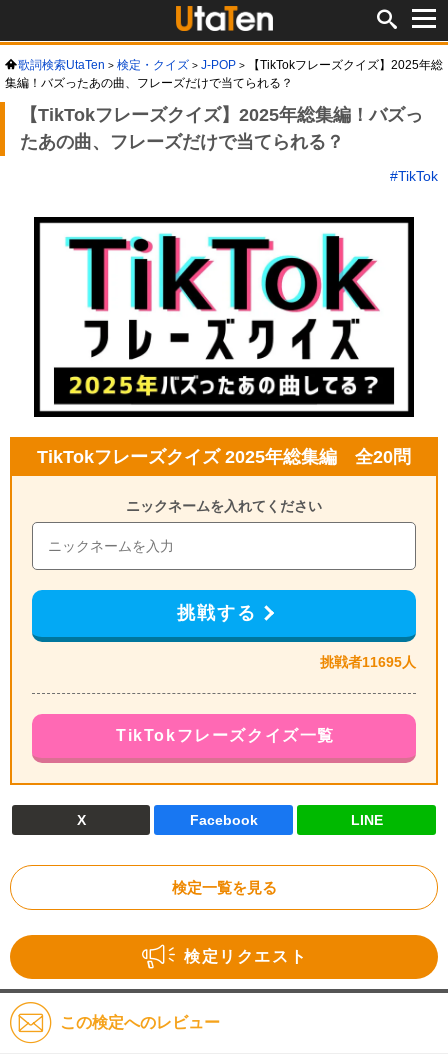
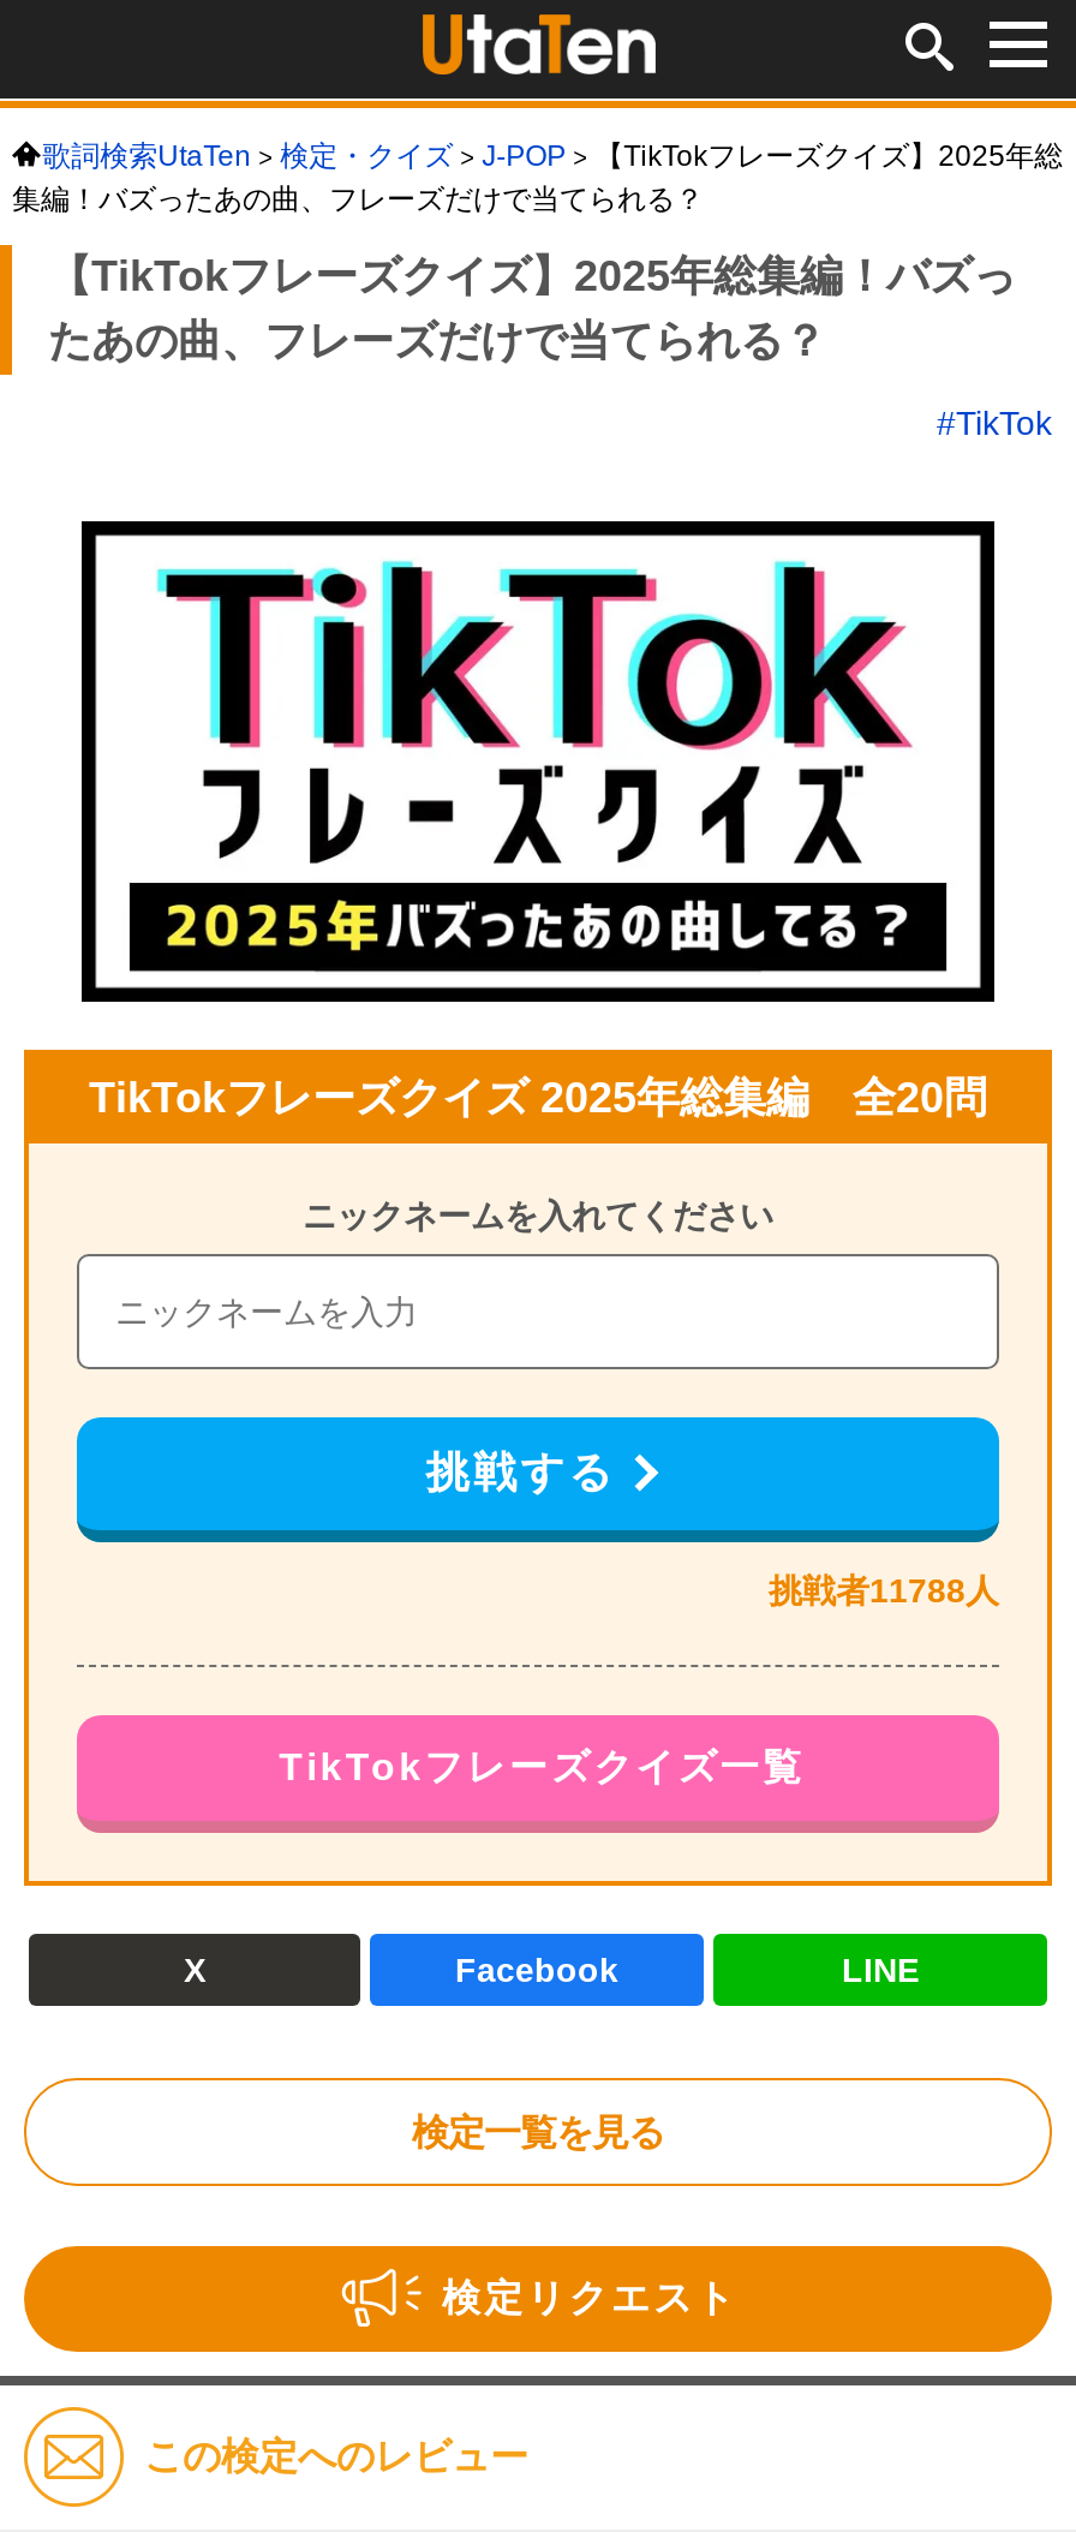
- 挑戦者11695人
+ 挑戦者11788人
